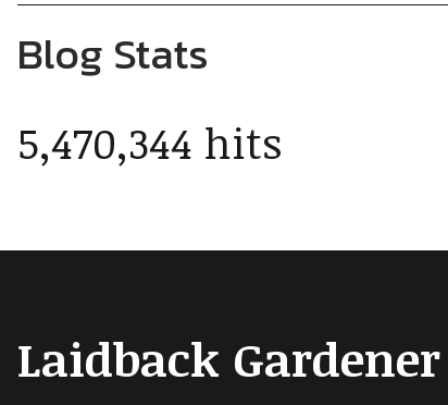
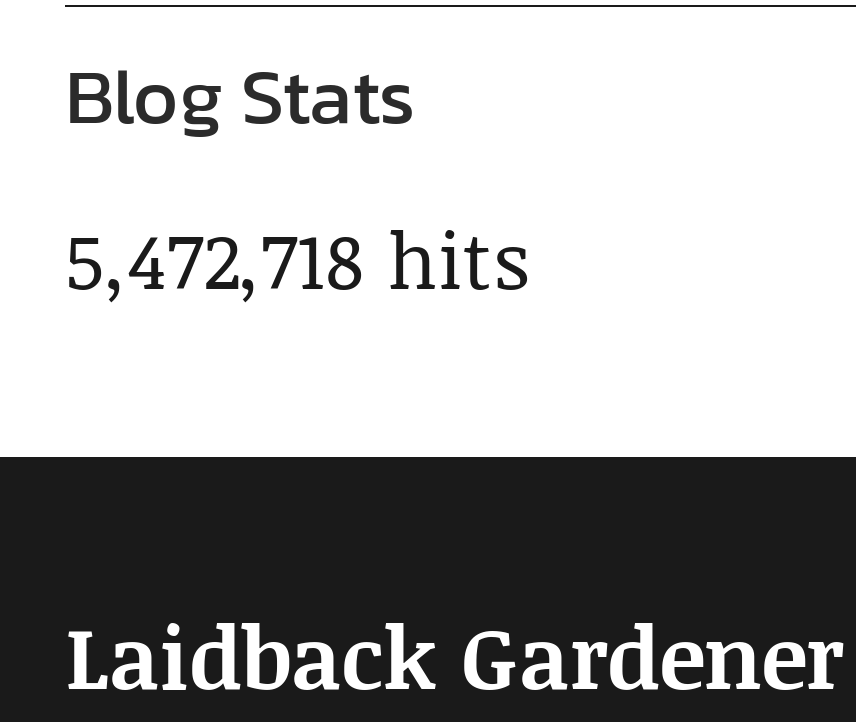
- 5,470,344 hits
+ 5,472,718 hits
